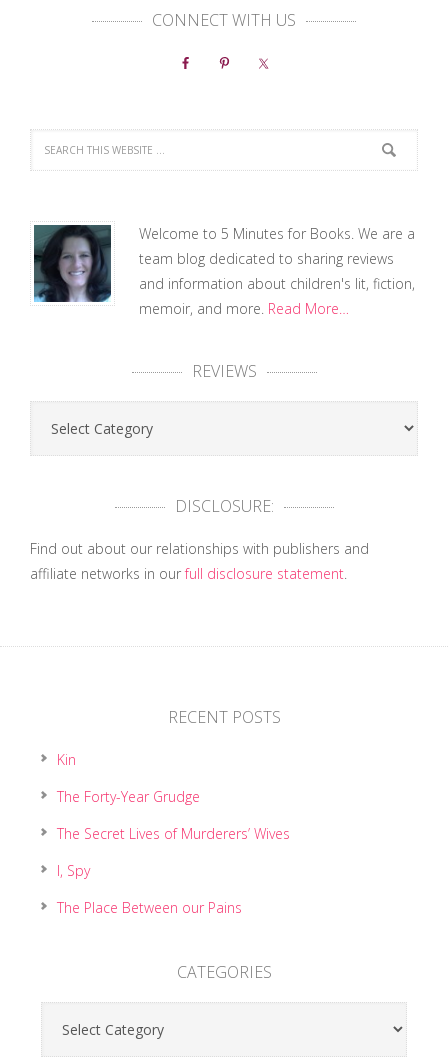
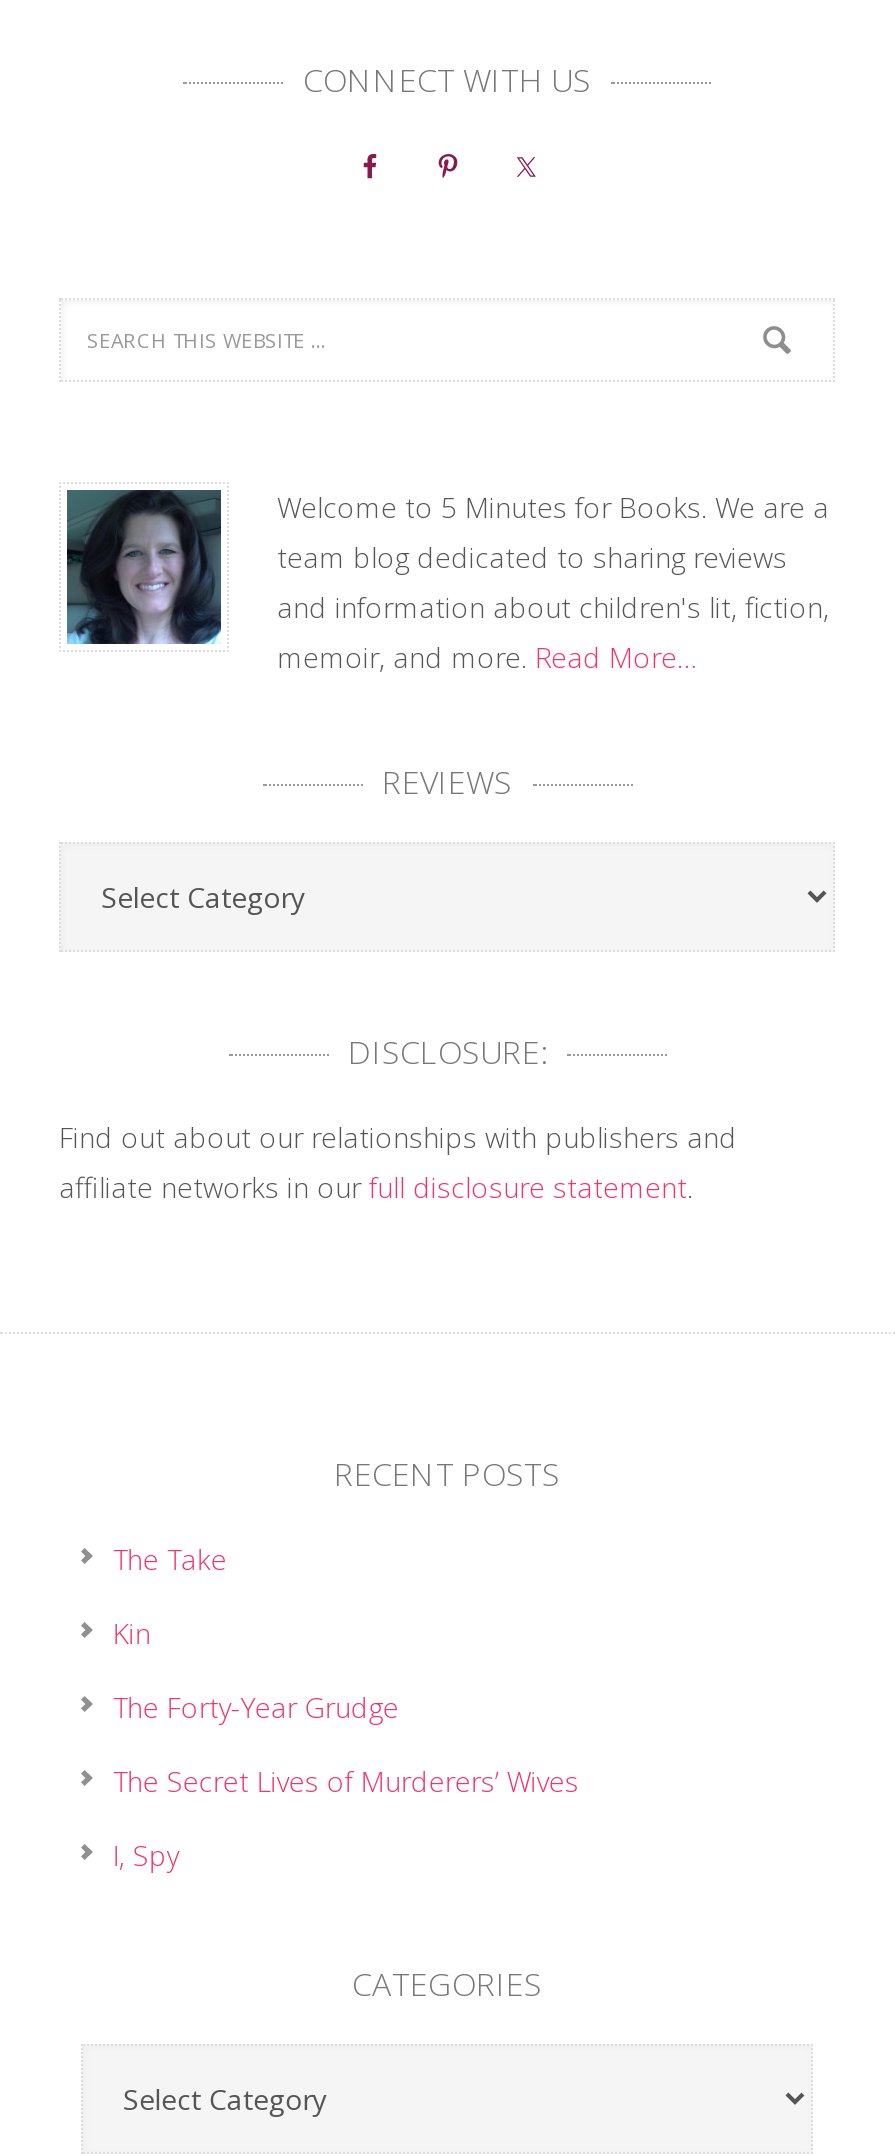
+ The Take

moved down: Kin | The Forty-Year Grudge | The Secret Lives of Murderers’ Wives | I, Spy

- The Place Between our Pains
